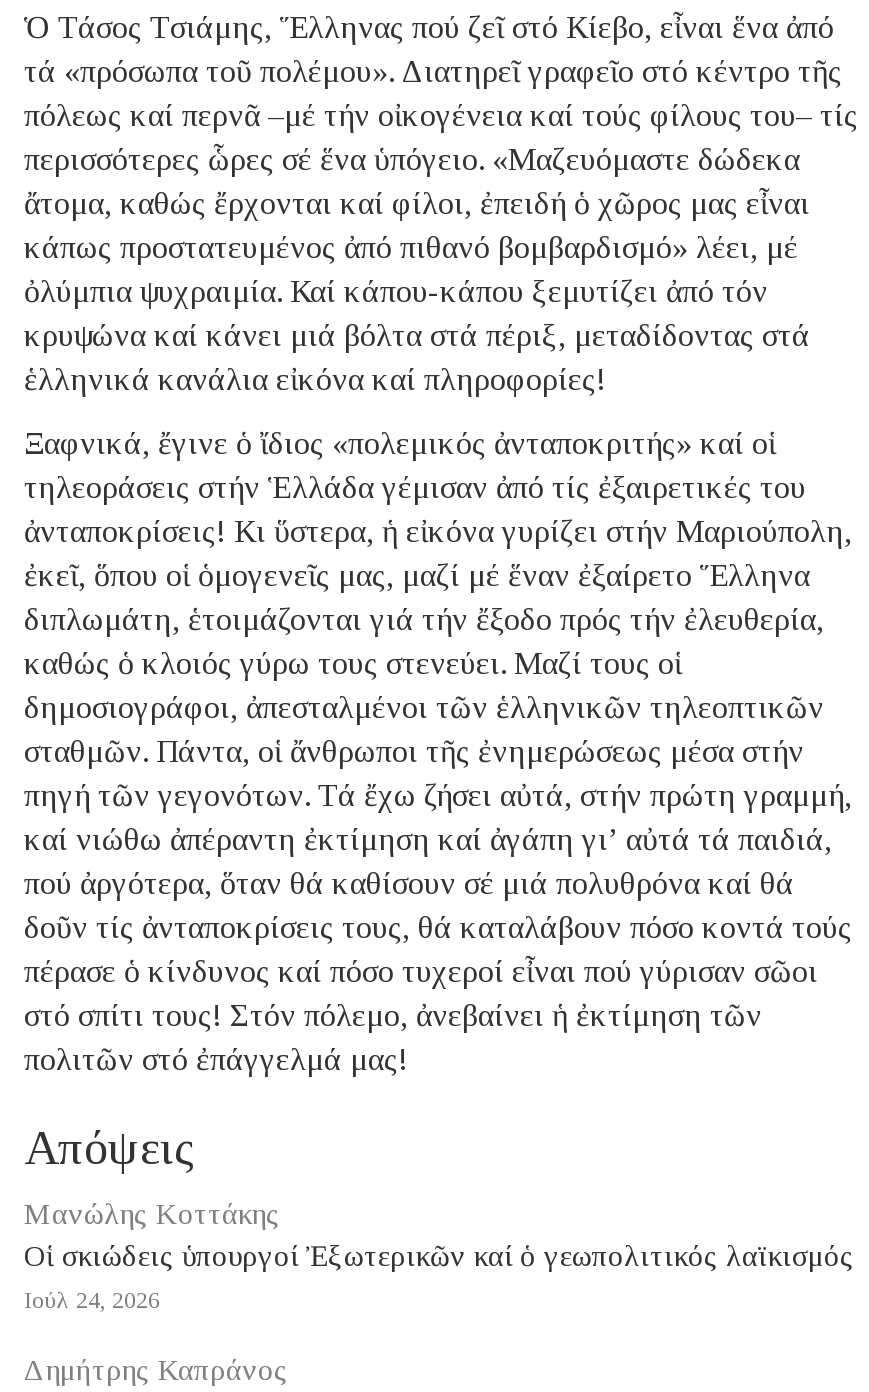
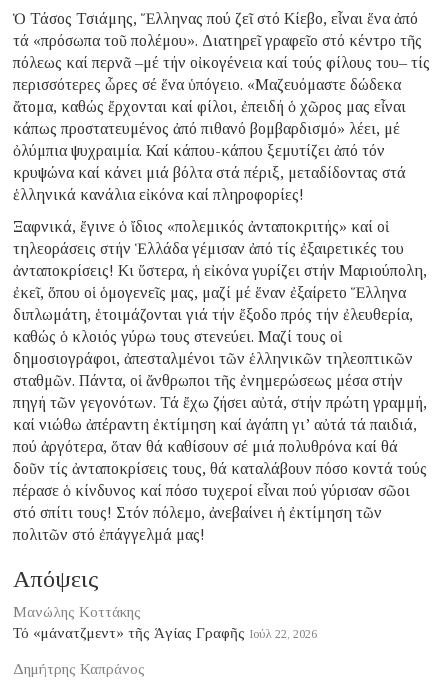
- Οἱ σκιώδεις ὑπουργοί Ἐξωτερικῶν καί ὁ γεωπολιτικός λαϊκισμός
- Ιούλ 24, 2026
+ Τό «μάνατζμεντ» τῆς Ἁγίας Γραφῆς Ιούλ 22, 2026
